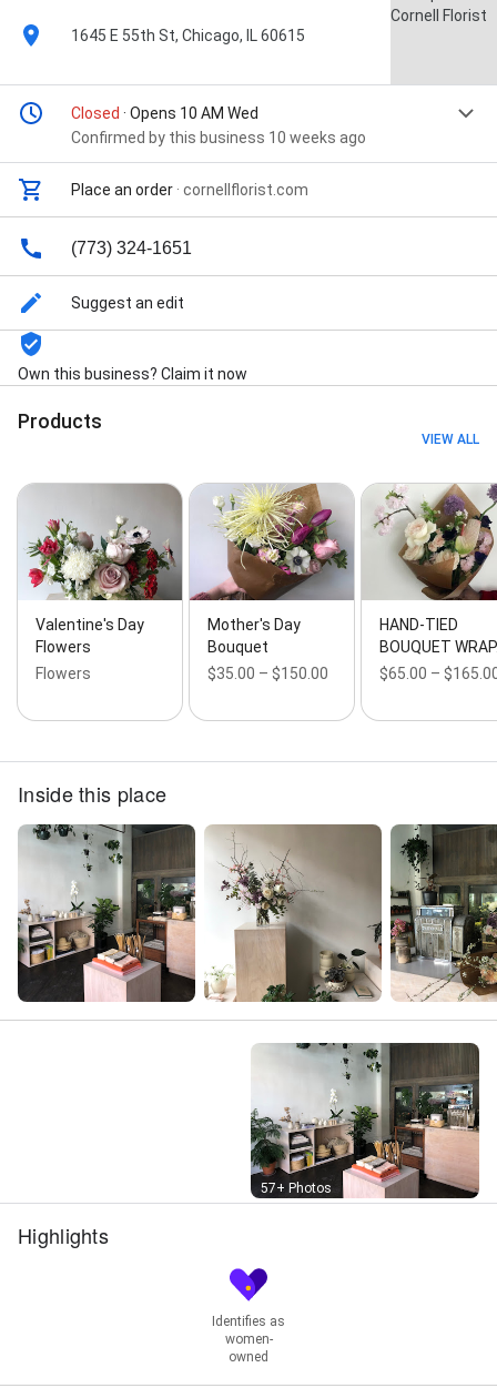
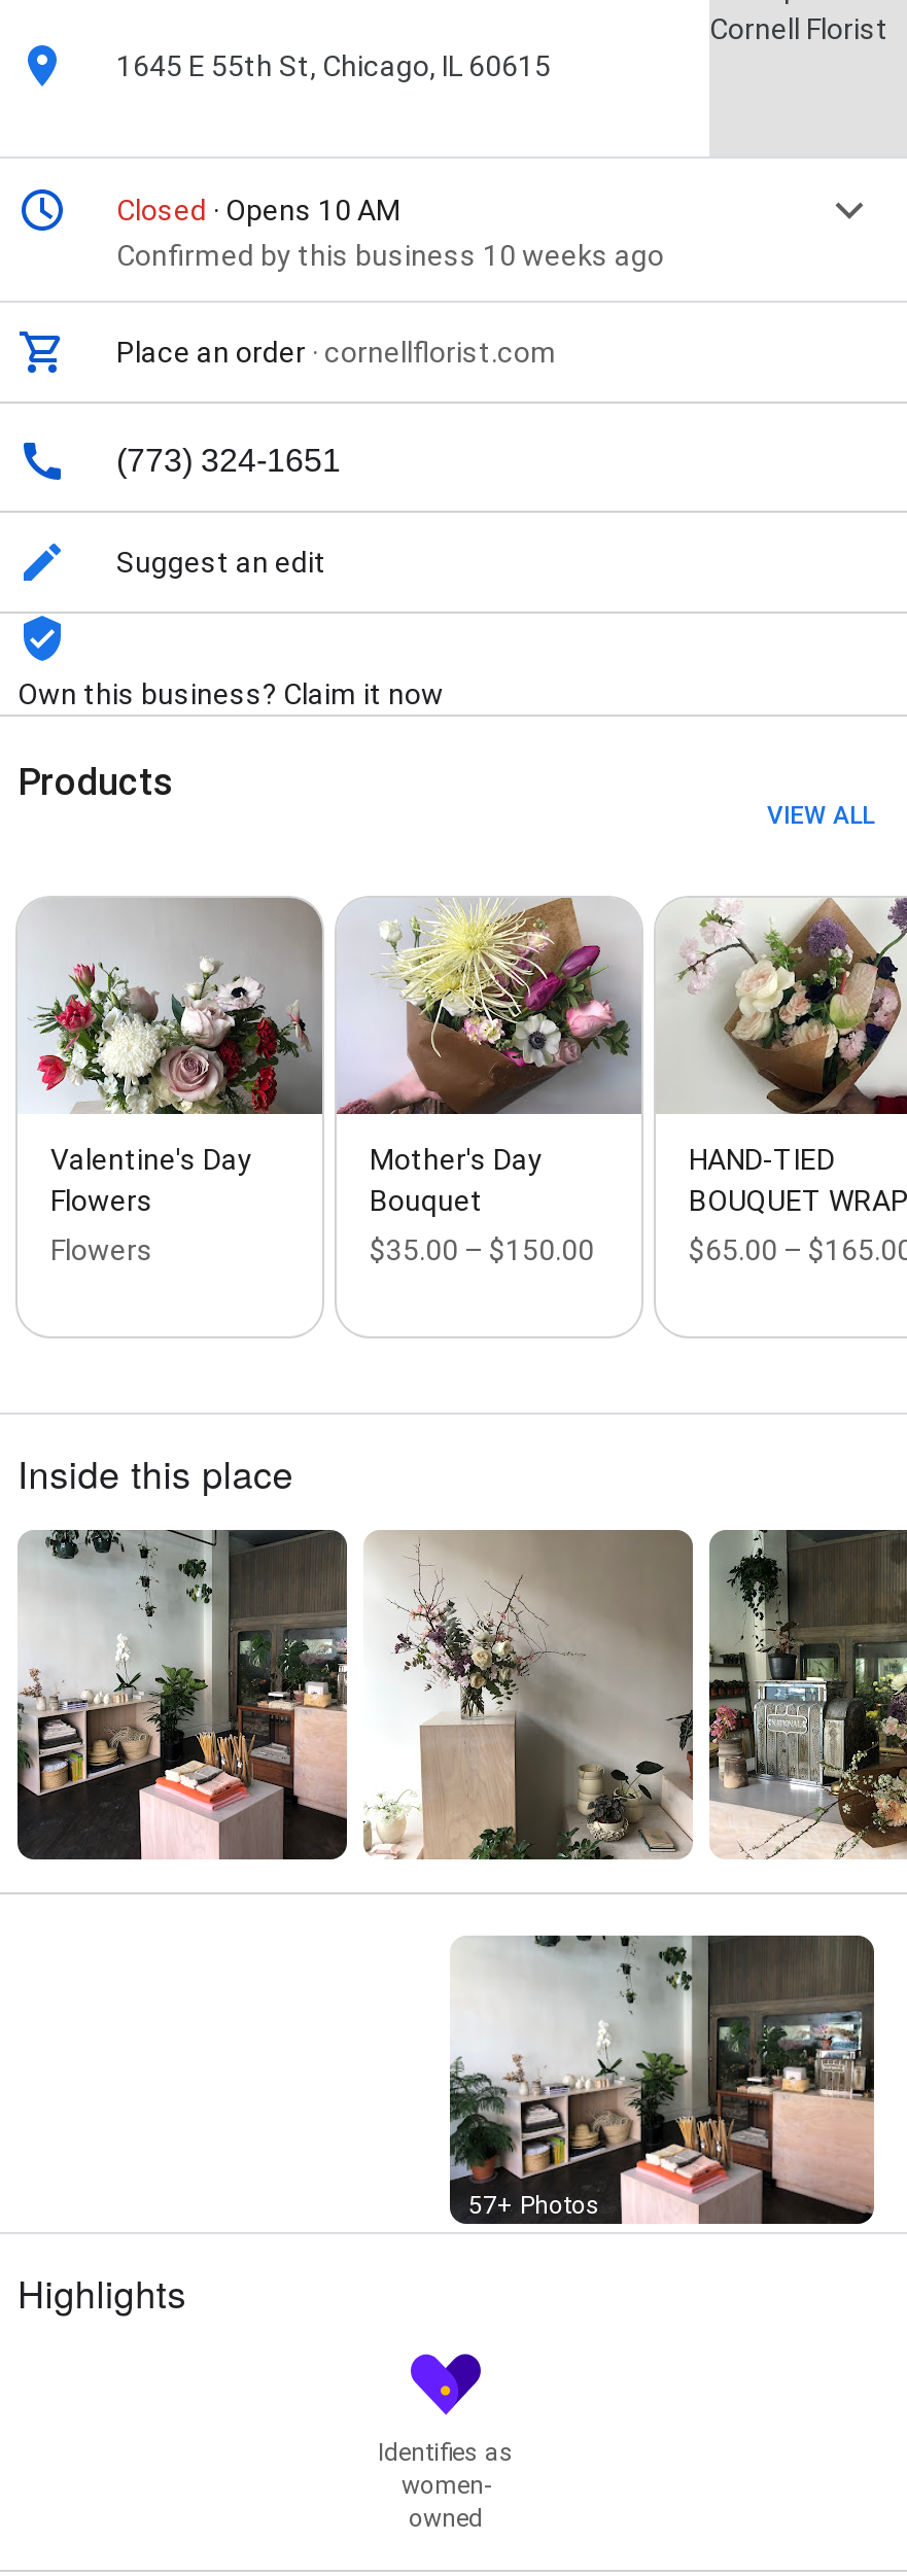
- Closed · Opens 10 AM Wed
+ Closed · Opens 10 AM
